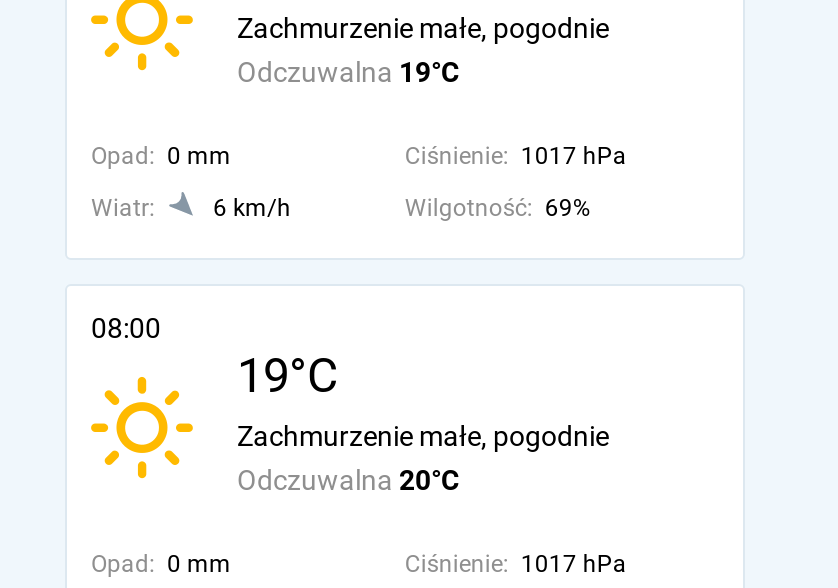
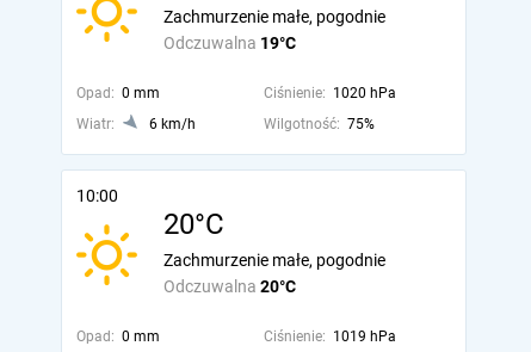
- Ciśnienie: 1017 hPa
+ Ciśnienie: 1020 hPa

- Wilgotność: 69%
+ Wilgotność: 75%

- 08:00
- 19°C
+ 10:00
+ 20°C

- Ciśnienie: 1017 hPa
+ Ciśnienie: 1019 hPa
